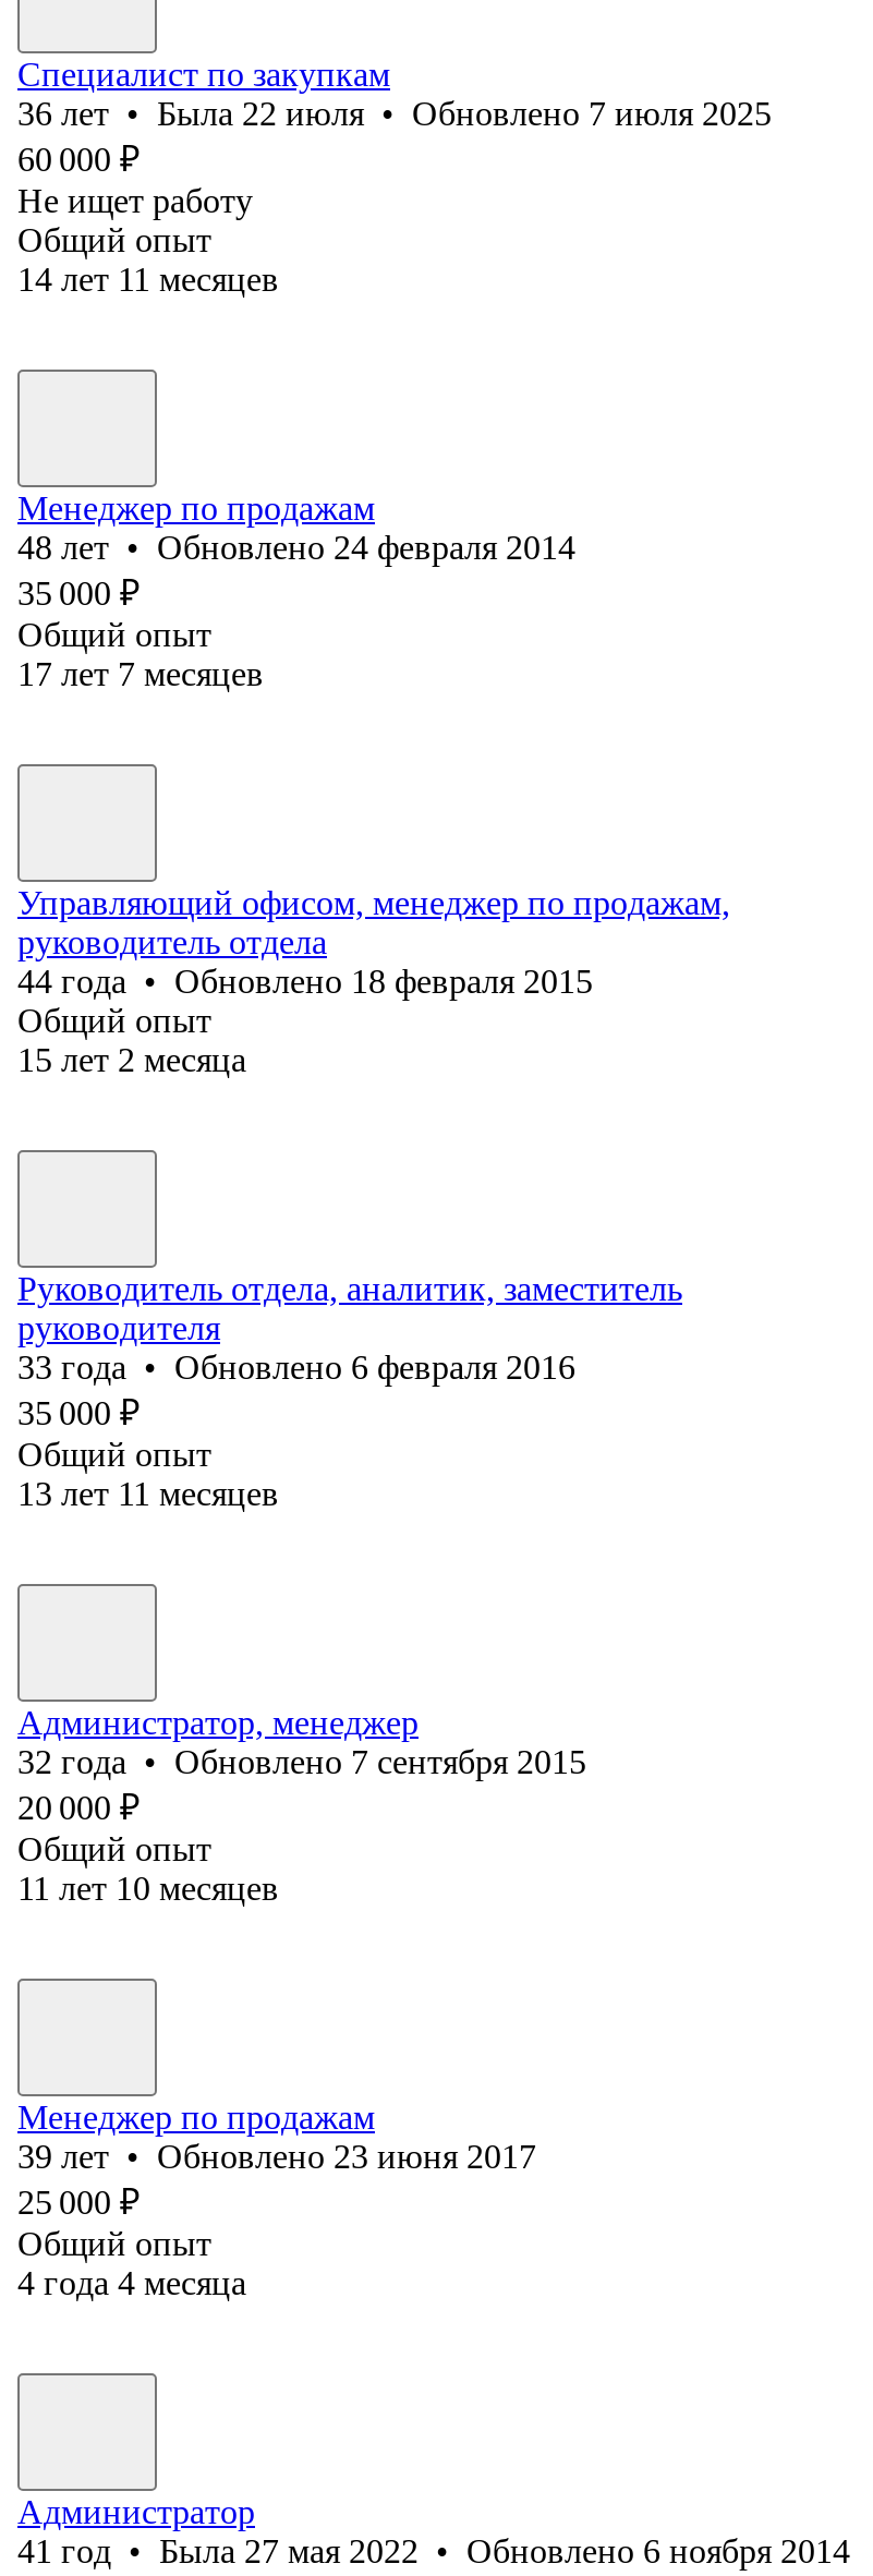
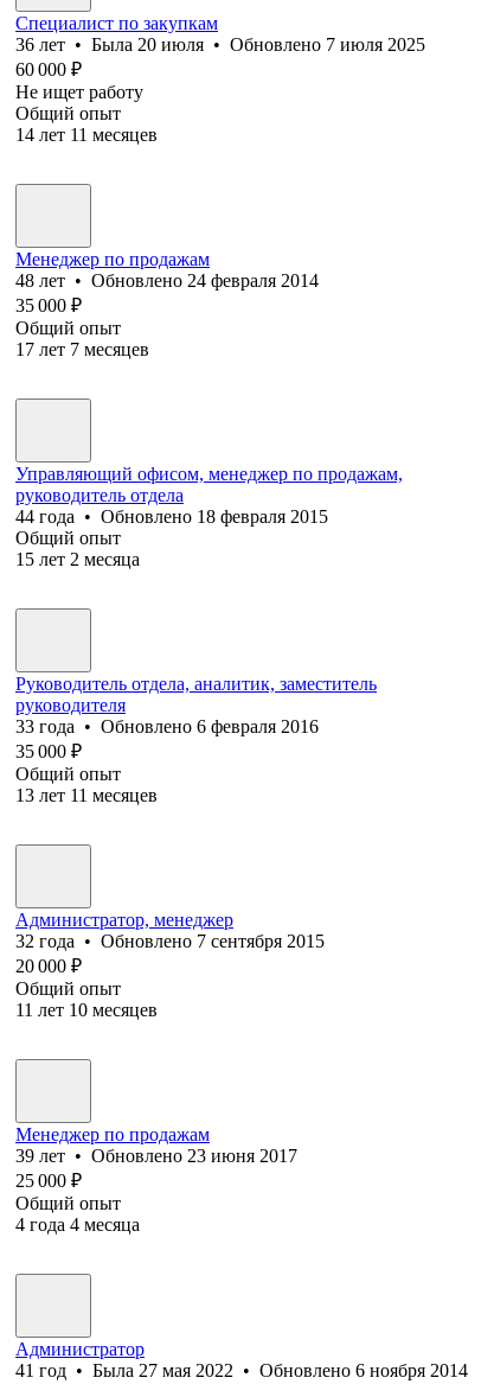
- 36 лет • Была 22 июля • Обновлено 7 июля 2025
+ 36 лет • Была 20 июля • Обновлено 7 июля 2025
